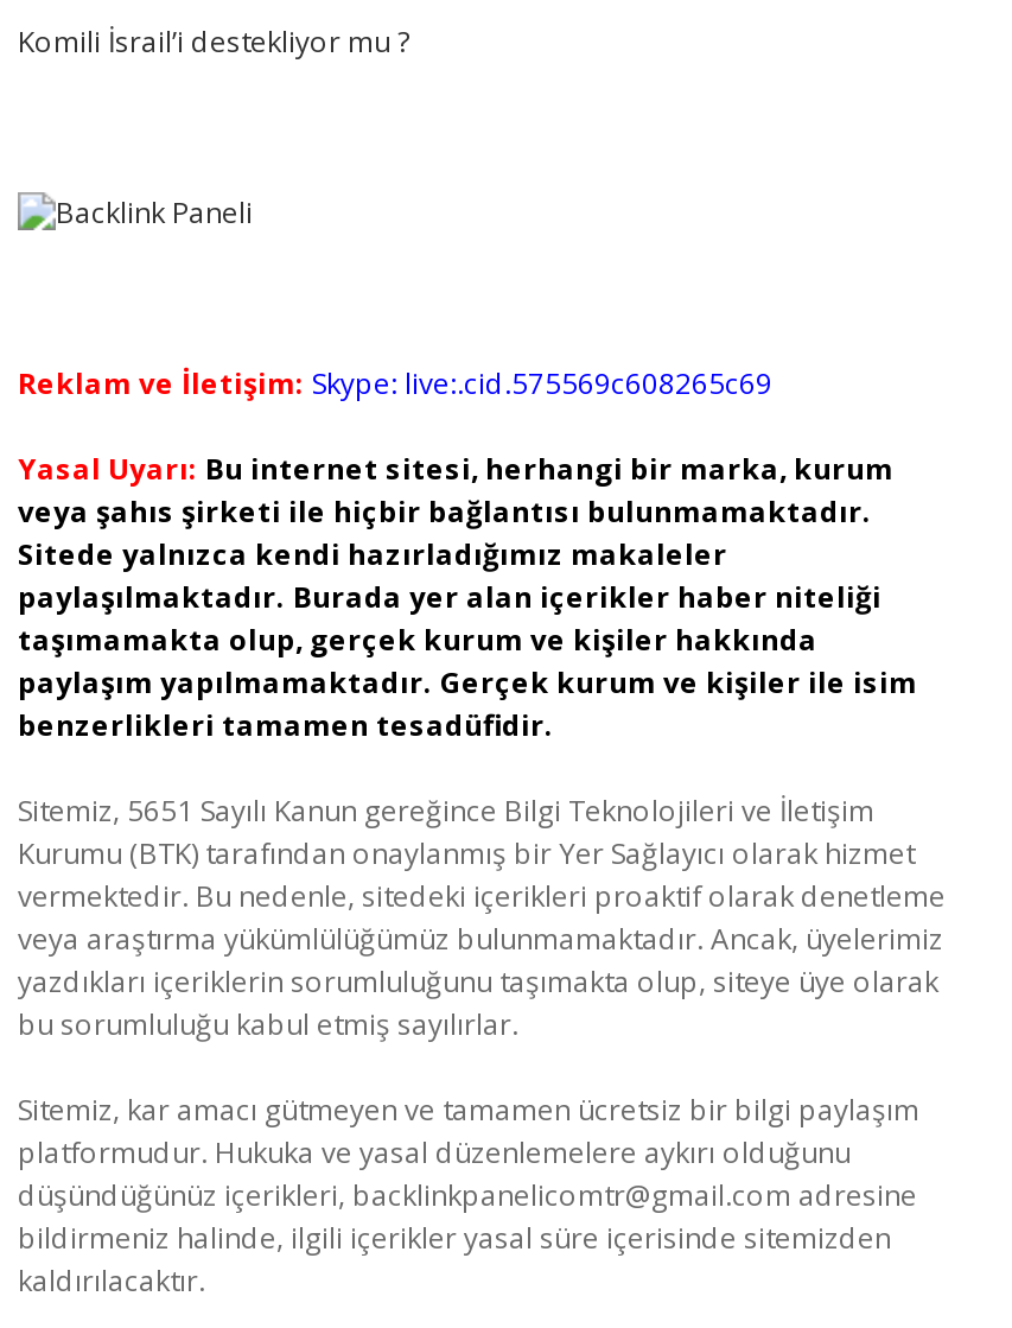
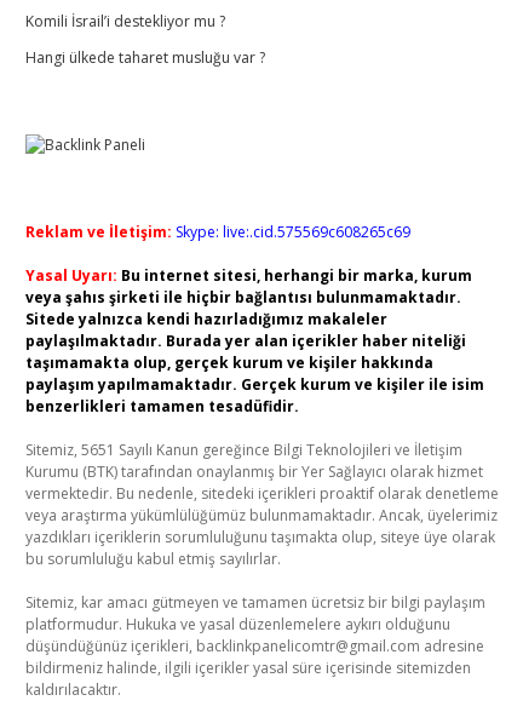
+ Hangi ülkede taharet musluğu var ?
